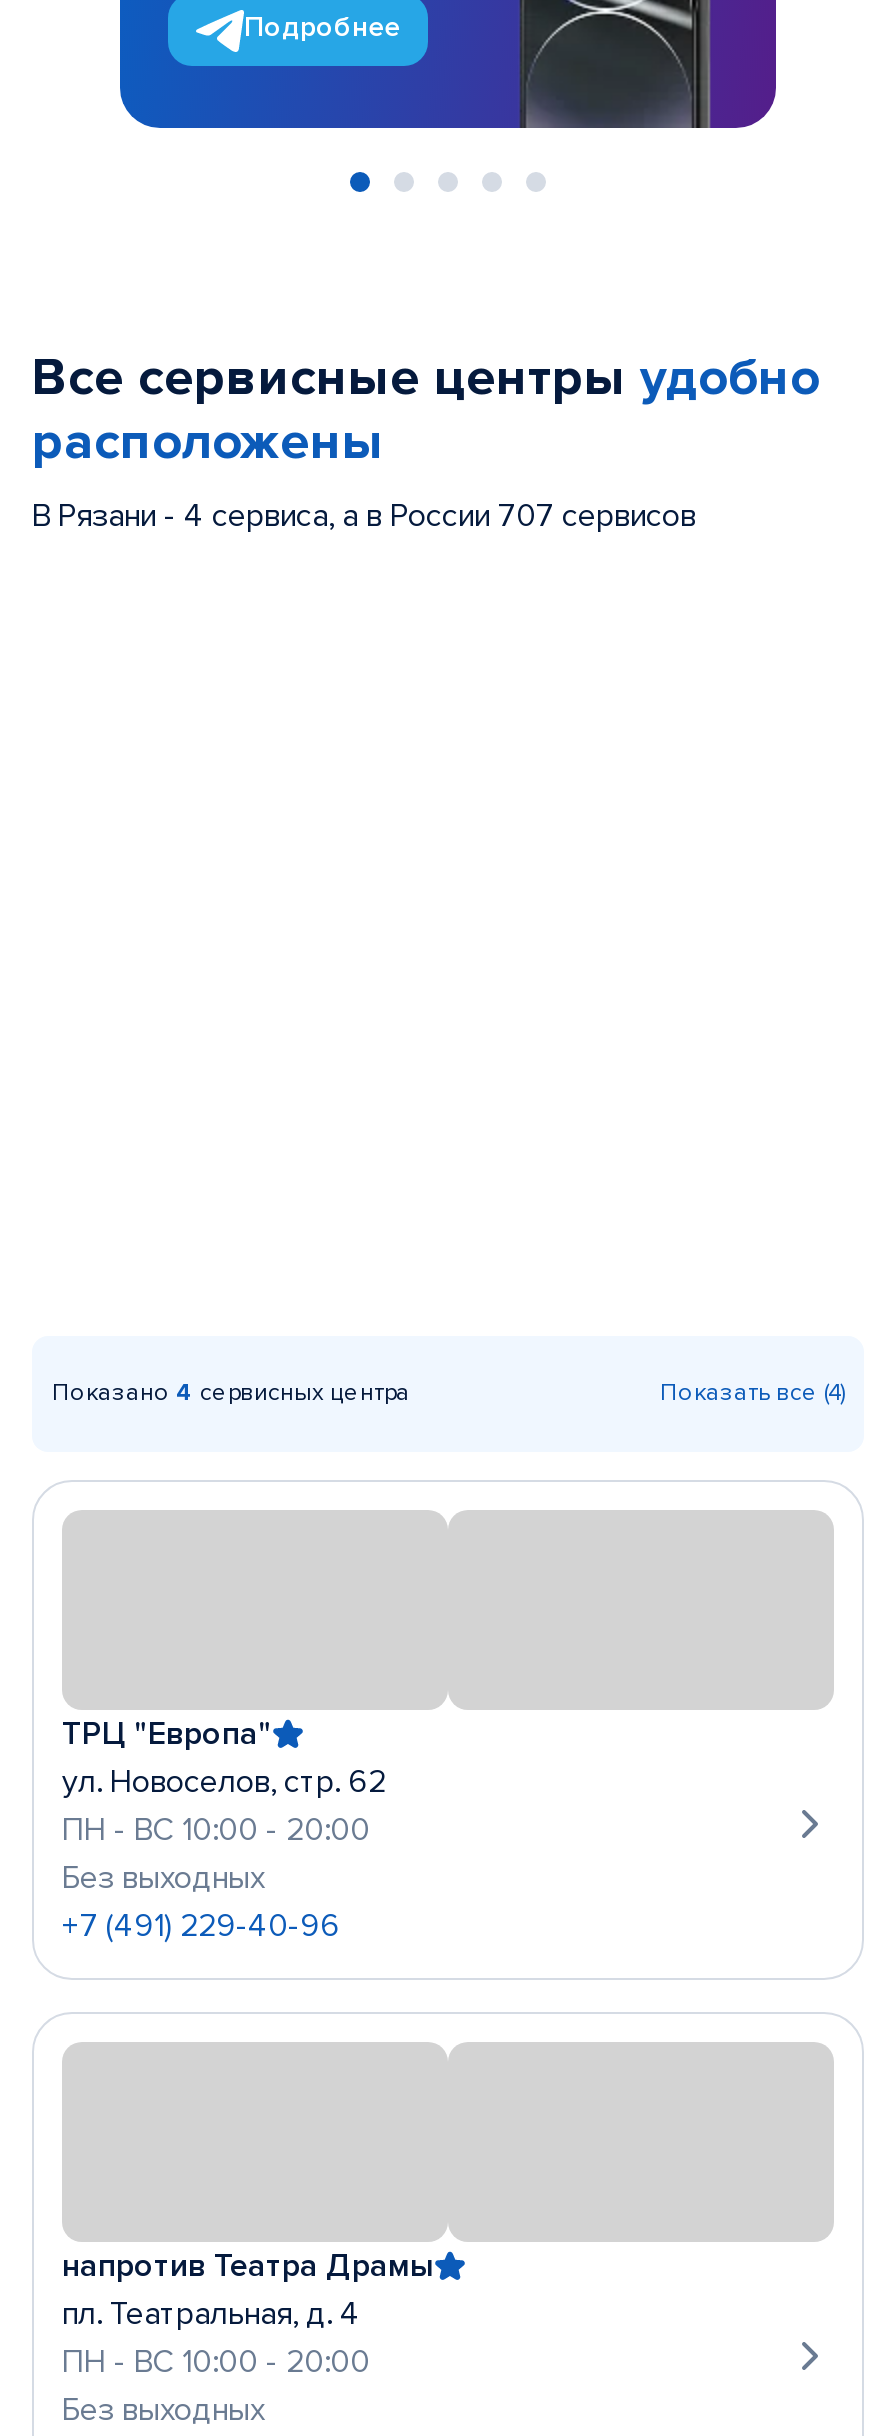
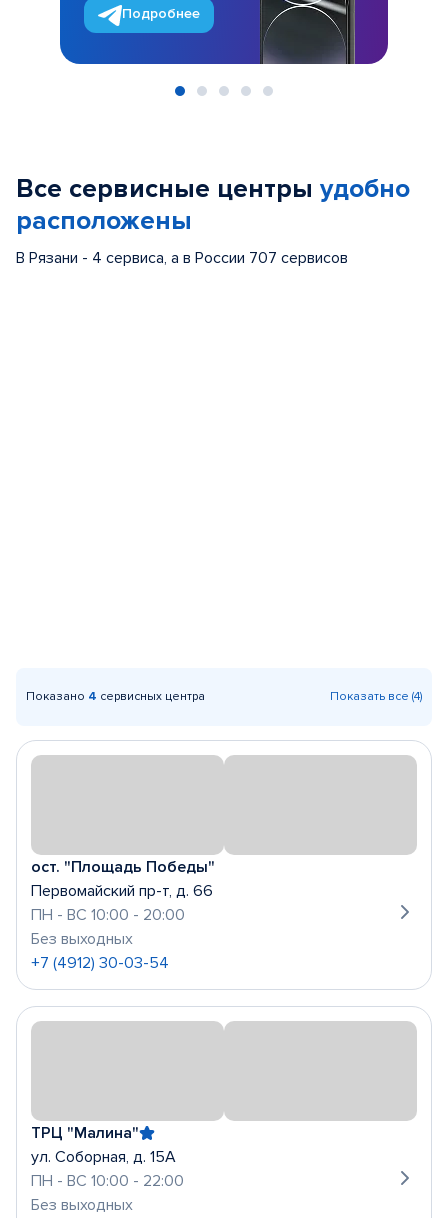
- ТРЦ "Европа"
- ул. Новоселов, стр. 62
+ ост. "Площадь Победы"
+ Первомайский пр-т, д. 66

- +7 (491) 229-40-96
+ +7 (4912) 30-03-54

- напротив Театра Драмы
- пл. Театральная, д. 4
- ПН - ВС 10:00 - 20:00
+ ТРЦ "Малина"
+ ул. Соборная, д. 15А
+ ПН - ВС 10:00 - 22:00
